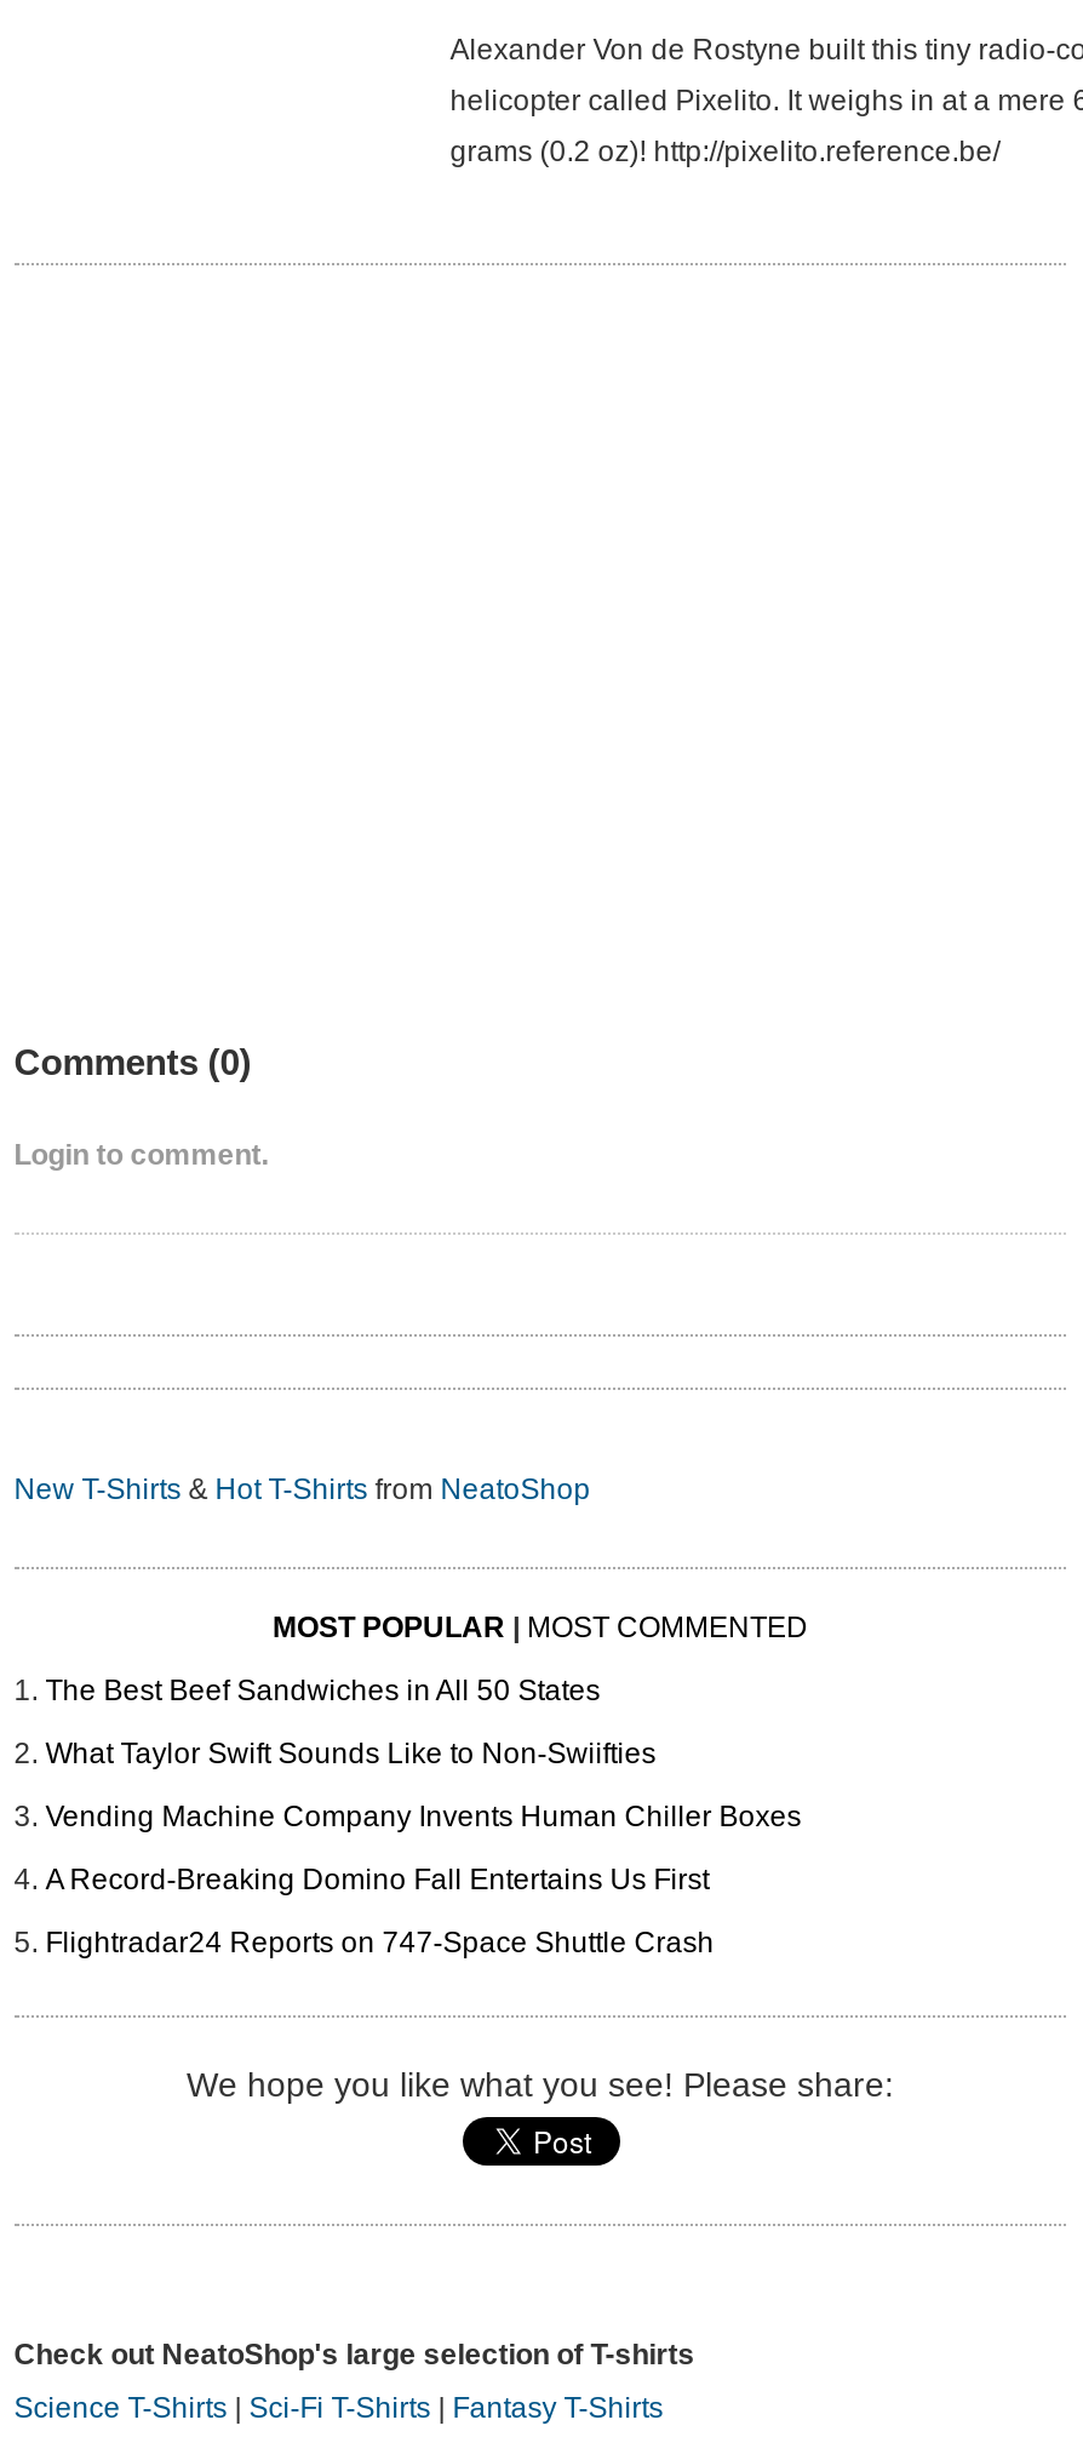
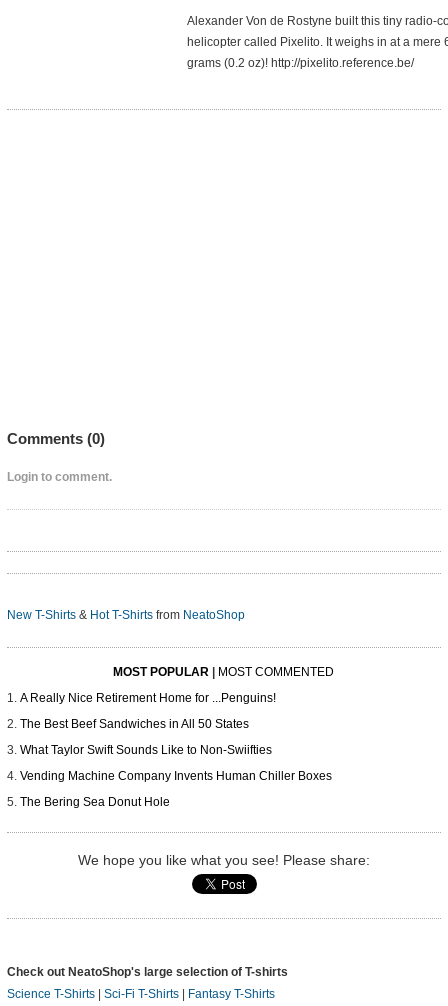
+ A Really Nice Retirement Home for ...Penguins!

moved down: The Best Beef Sandwiches in All 50 States | What Taylor Swift Sounds Like to Non-Swiifties | Vending Machine Company Invents Human Chiller Boxes

- A Record-Breaking Domino Fall Entertains Us First
- Flightradar24 Reports on 747-Space Shuttle Crash
+ The Bering Sea Donut Hole
